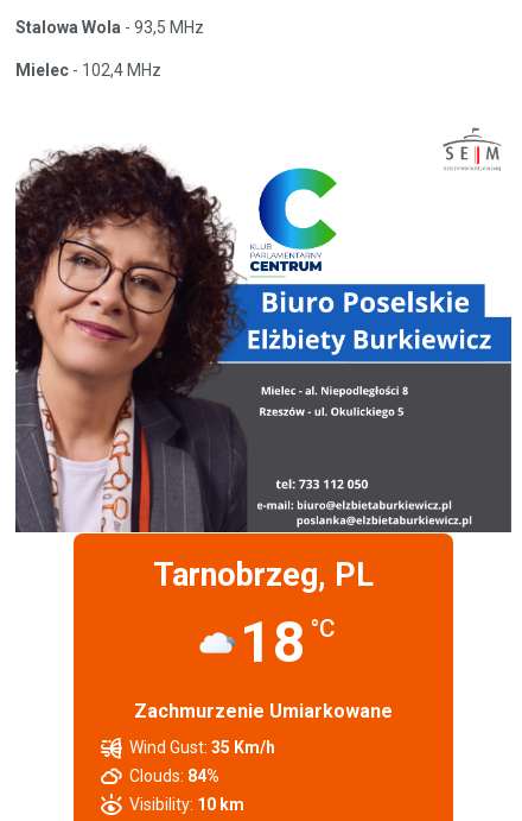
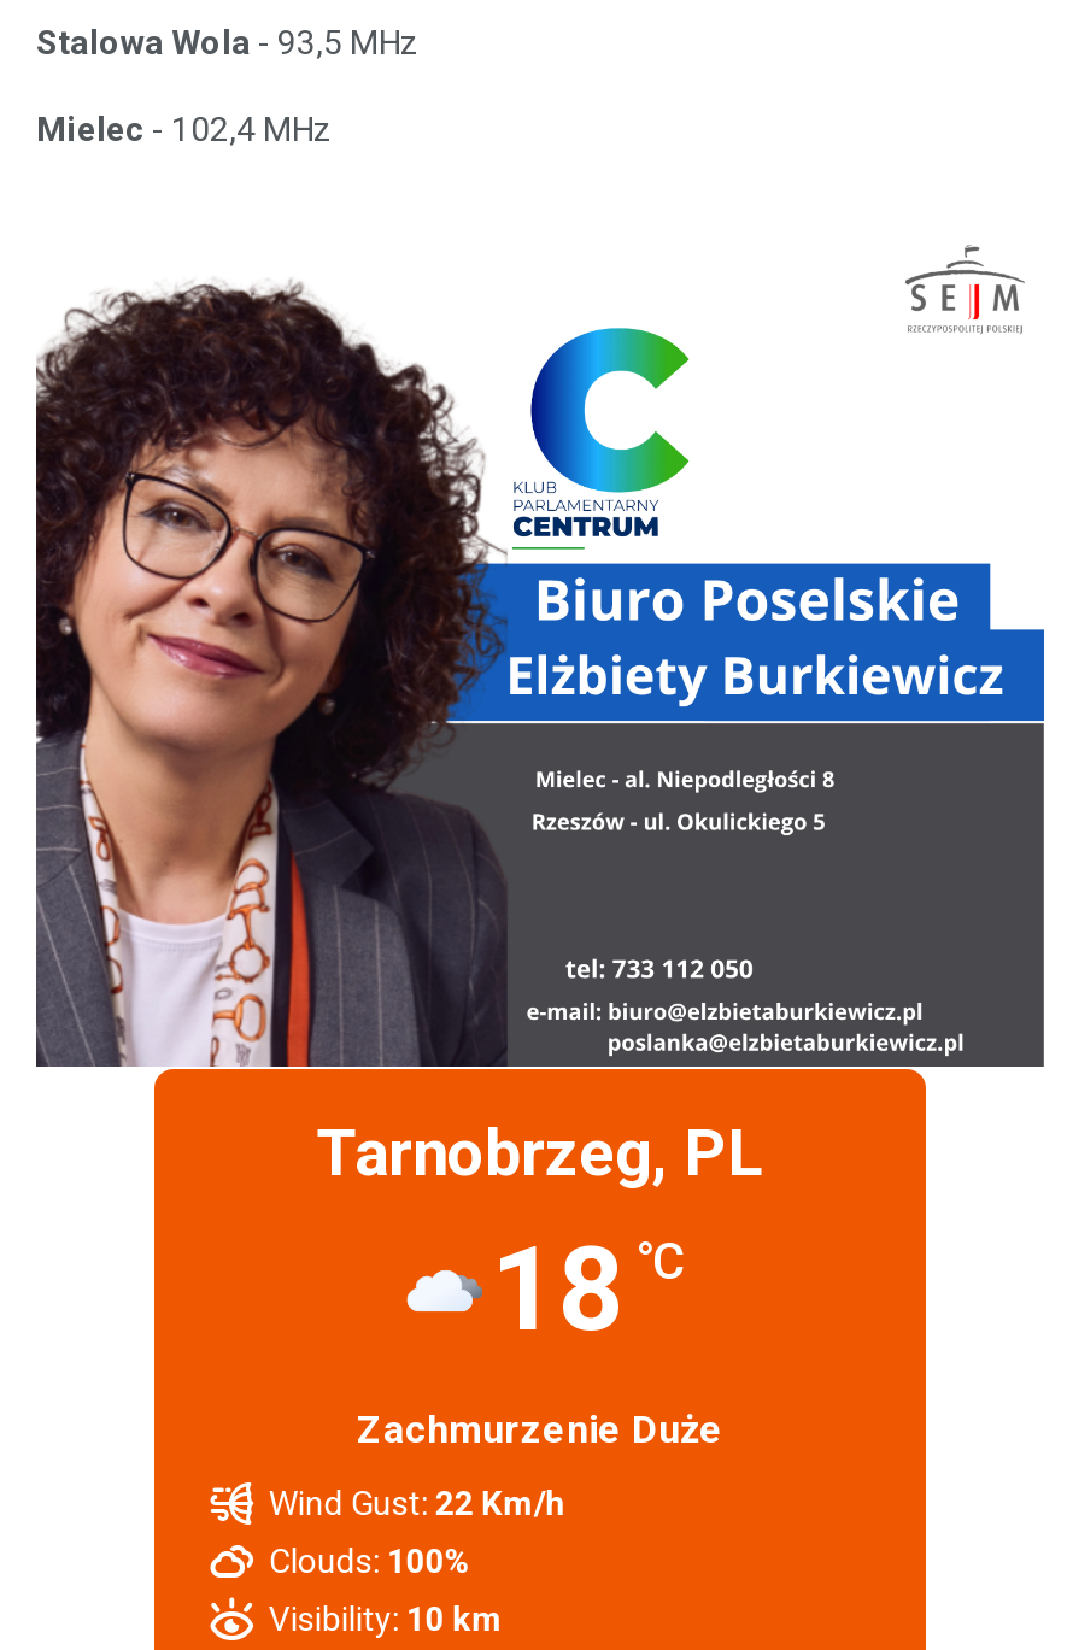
- Zachmurzenie Umiarkowane
+ Zachmurzenie Duże

- Wind Gust: 35 Km/h
+ Wind Gust: 22 Km/h

- Clouds: 84%
+ Clouds: 100%
